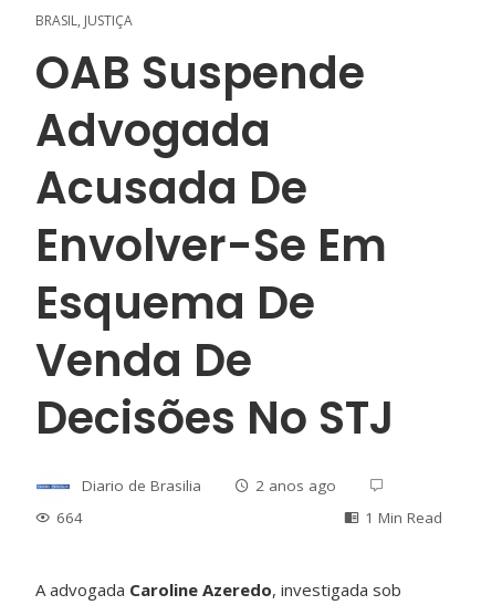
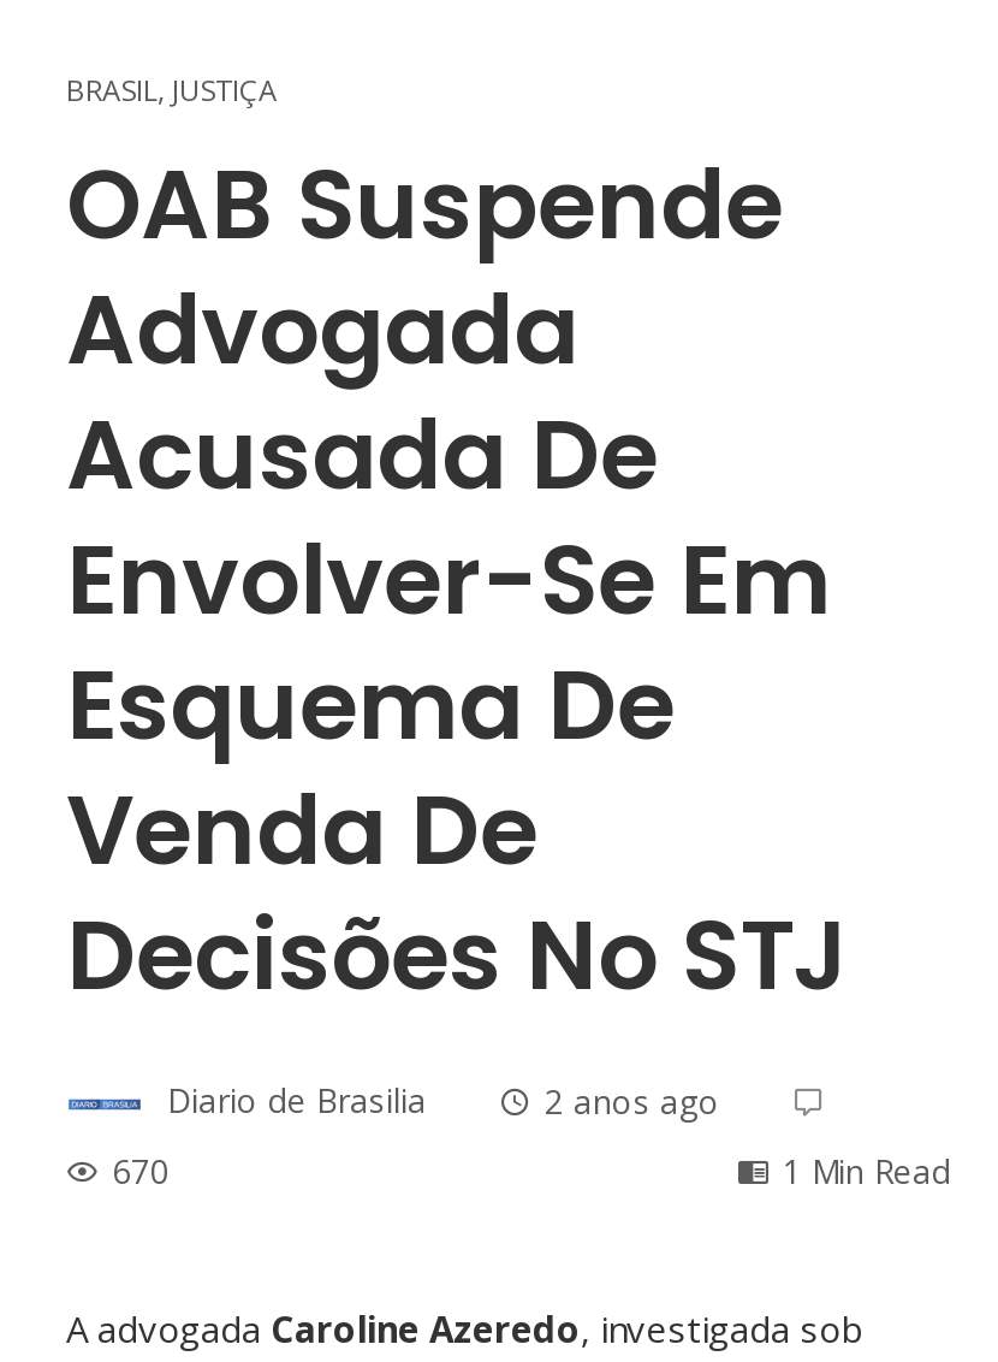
- 664
+ 670
